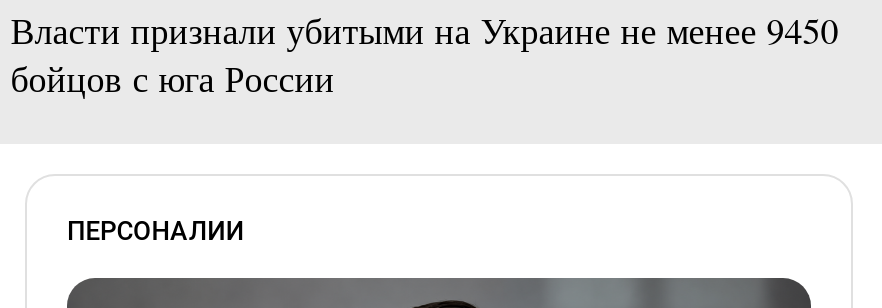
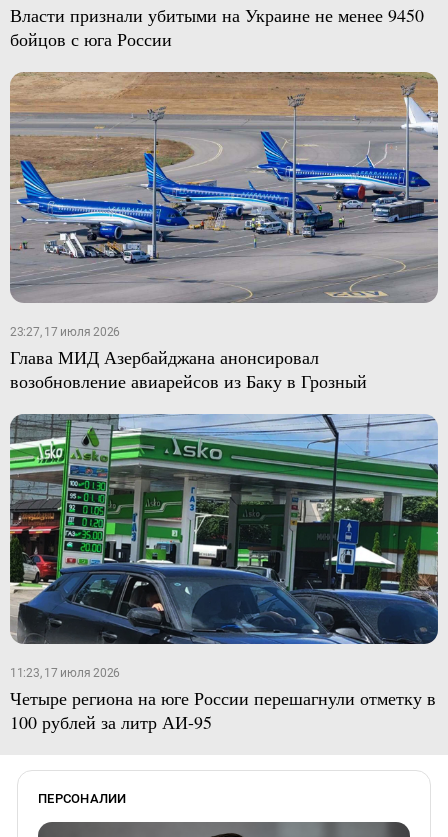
+ [image]
+ 23:27, 17 июля 2026
+ Глава МИД Азербайджана анонсировал
+ возобновление авиарейсов из Баку в Грозный

+ [image]
+ 11:23, 17 июля 2026
+ Четыре региона на юге России перешагнули отметку в
+ 100 рублей за литр АИ-95
